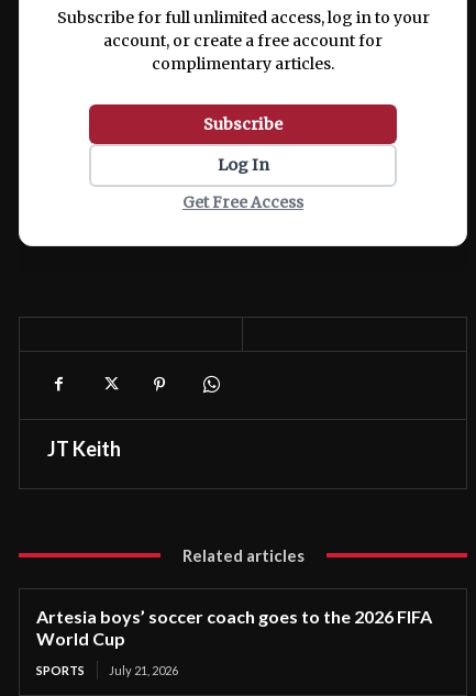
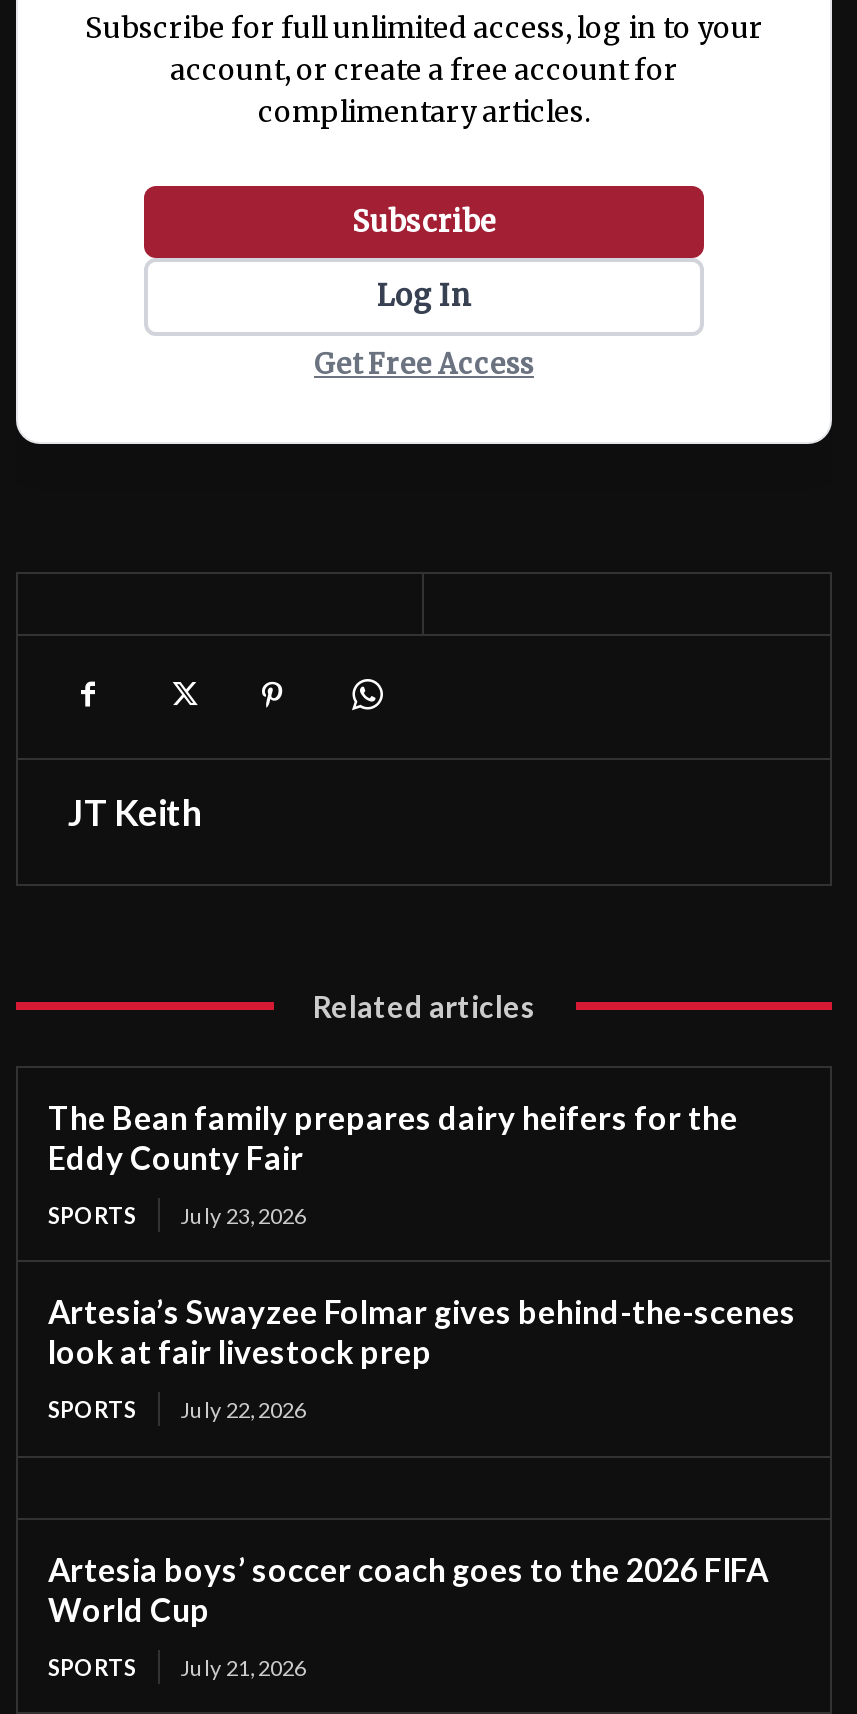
+ The Bean family prepares dairy heifers for the
+ Eddy County Fair
+ SPORTS
+ July 23, 2026
+ Artesia’s Swayzee Folmar gives behind-the-scenes
+ look at fair livestock prep
+ SPORTS
+ July 22, 2026
